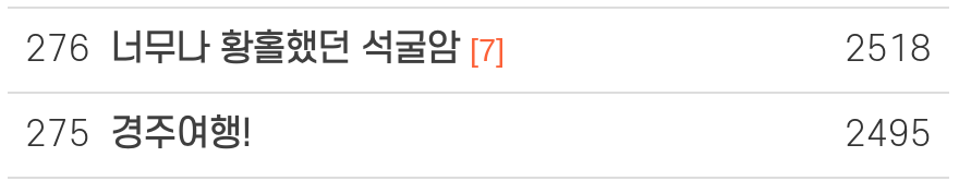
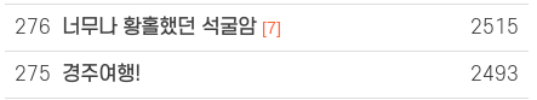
- 2518
+ 2515

- 2495
+ 2493
